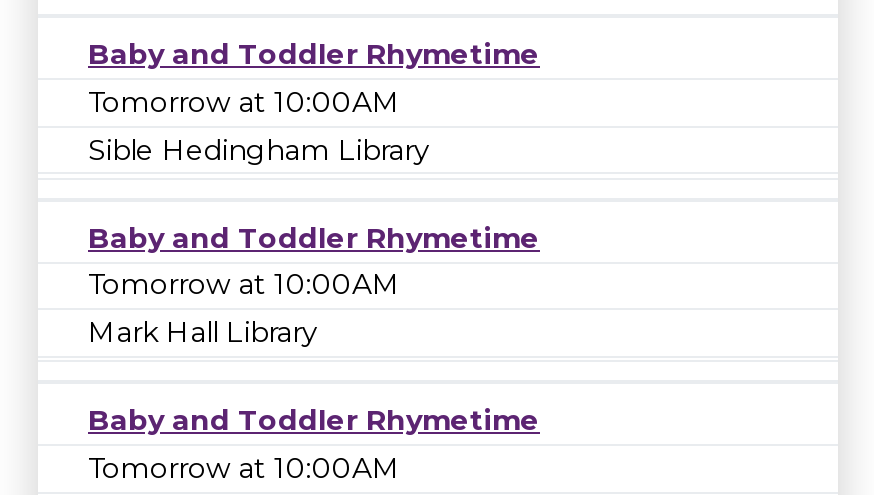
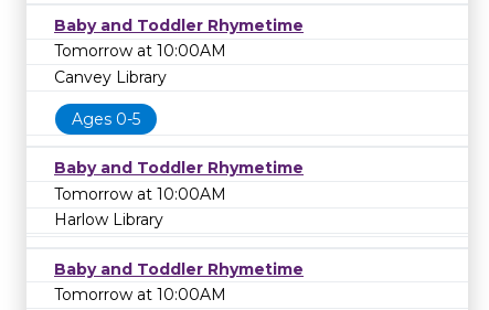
- Sible Hedingham Library
+ Canvey Library
+ Ages 0-5

- Mark Hall Library
+ Harlow Library
